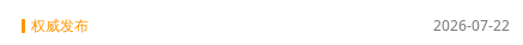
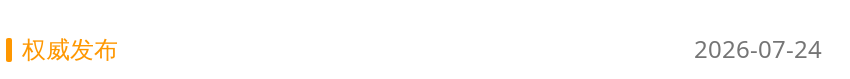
- 2026-07-22
+ 2026-07-24
